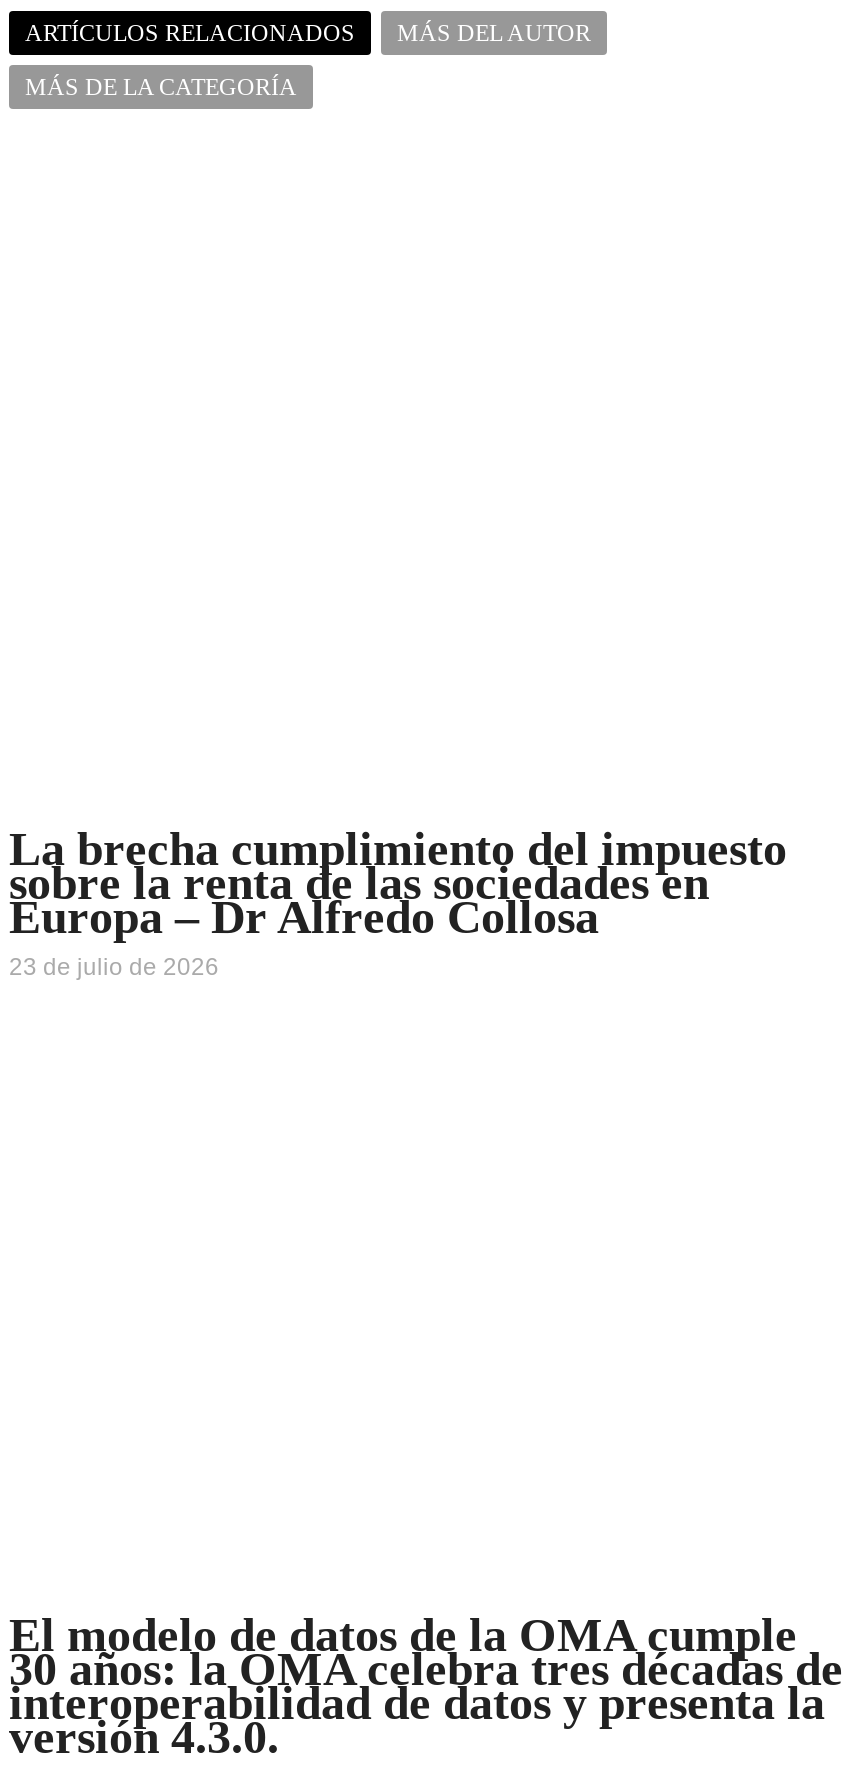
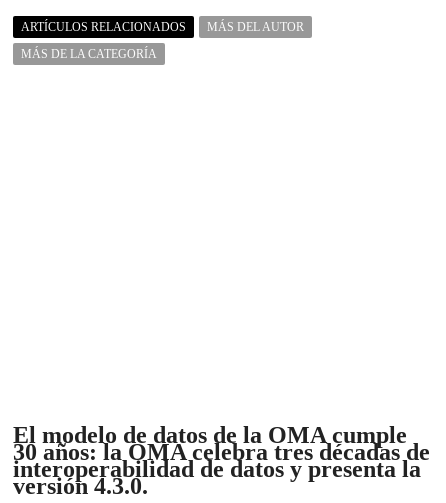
- La brecha cumplimiento del impuesto
- sobre la renta de las sociedades en
- Europa – Dr Alfredo Collosa
- 23 de julio de 2026
